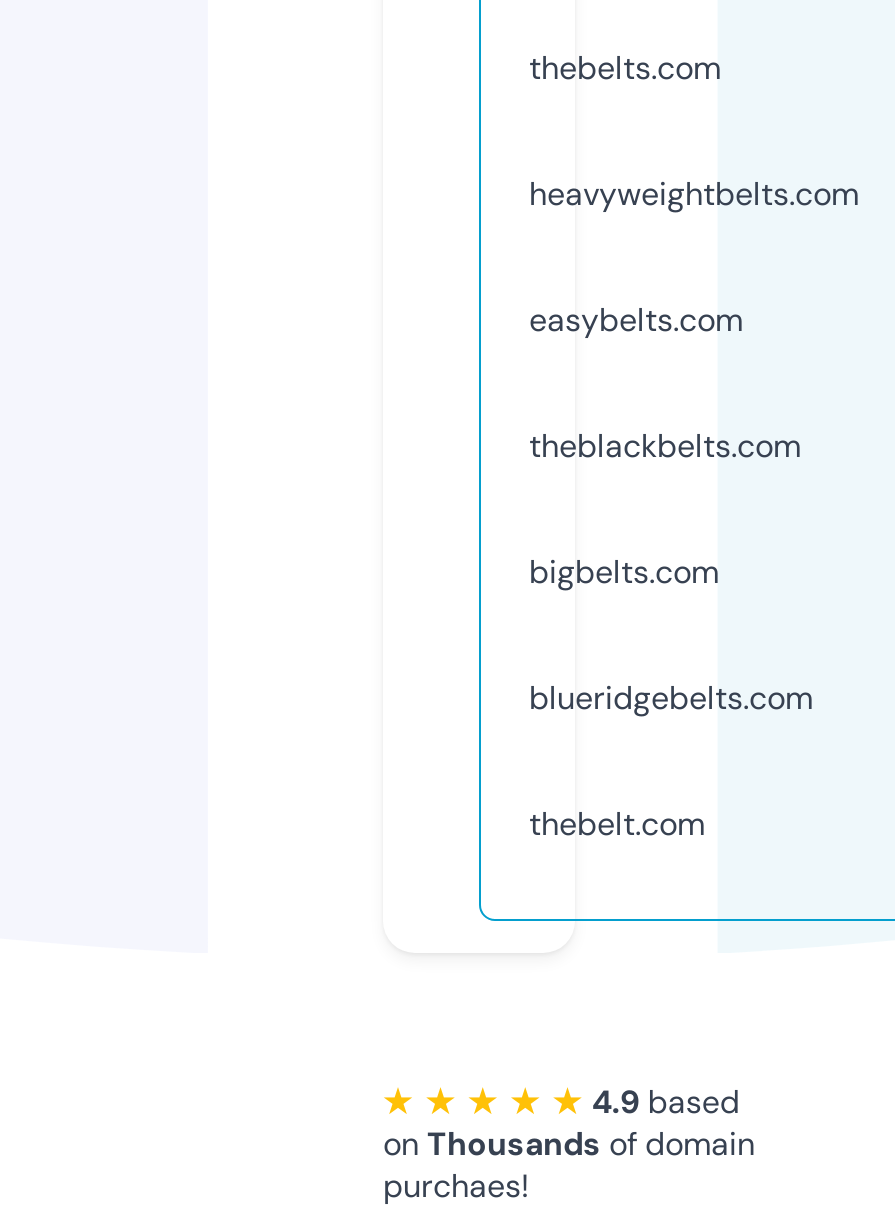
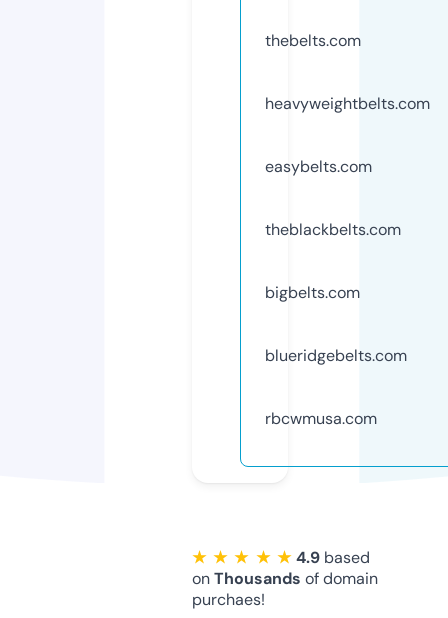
- thebelt.com
+ rbcwmusa.com
